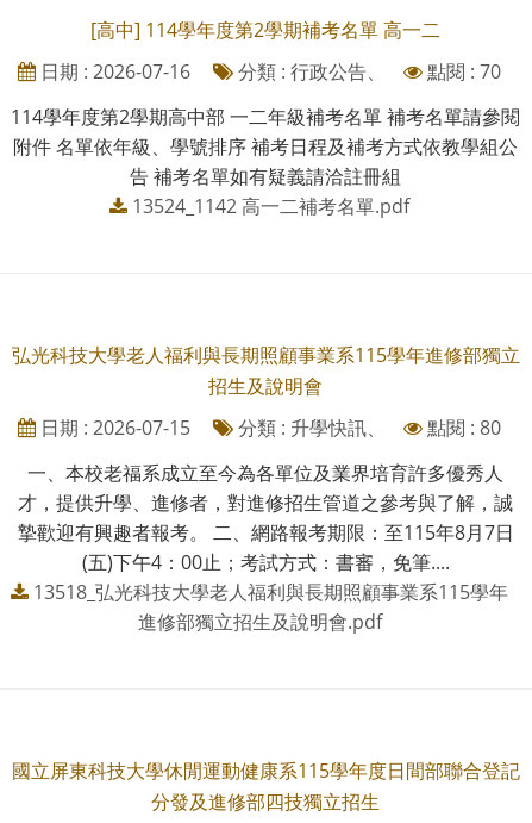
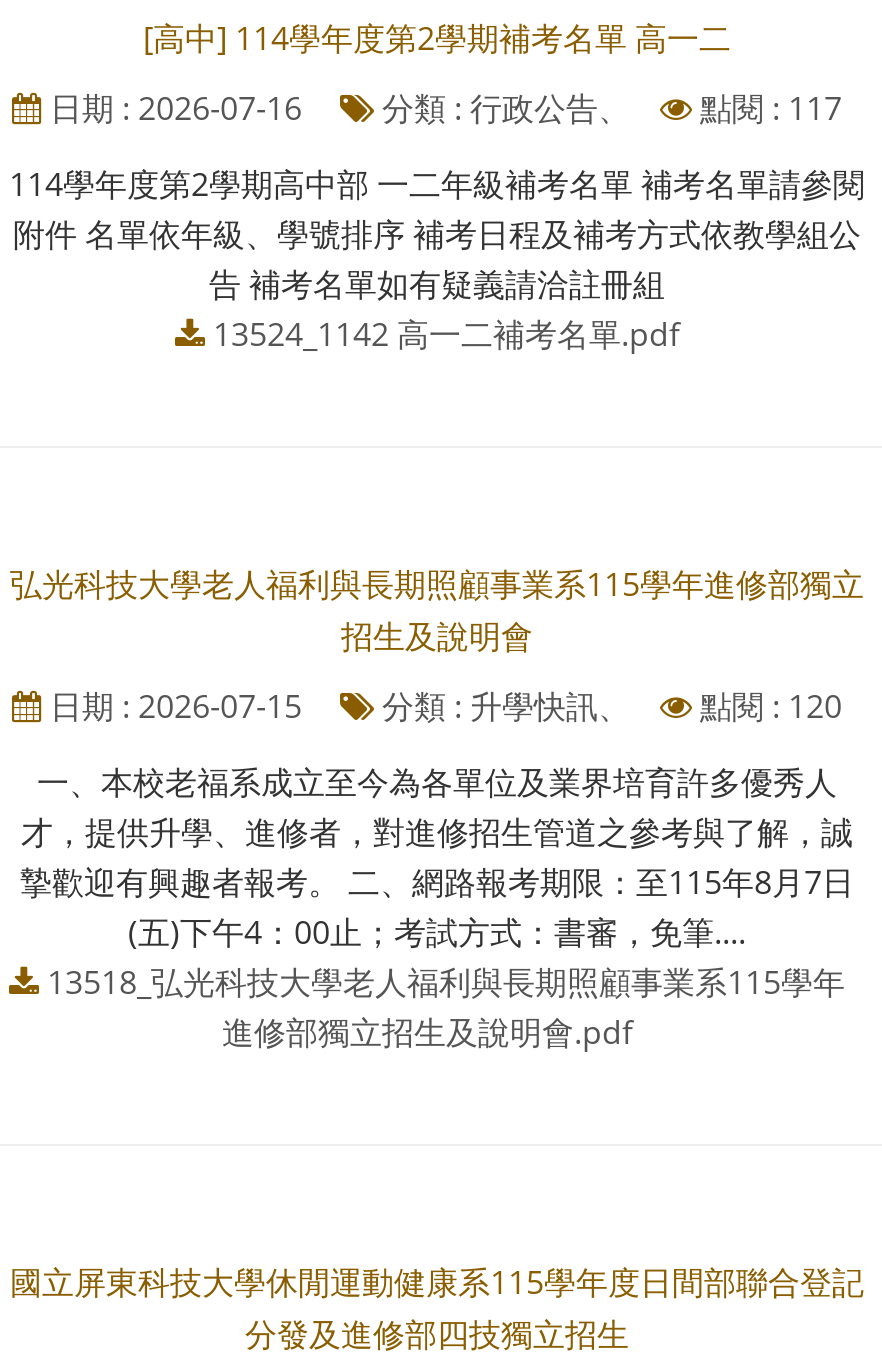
- 日期 : 2026-07-16 分類 : 行政公告、 點閱 : 70
+ 日期 : 2026-07-16 分類 : 行政公告、 點閱 : 117

- 日期 : 2026-07-15 分類 : 升學快訊、 點閱 : 80
+ 日期 : 2026-07-15 分類 : 升學快訊、 點閱 : 120
